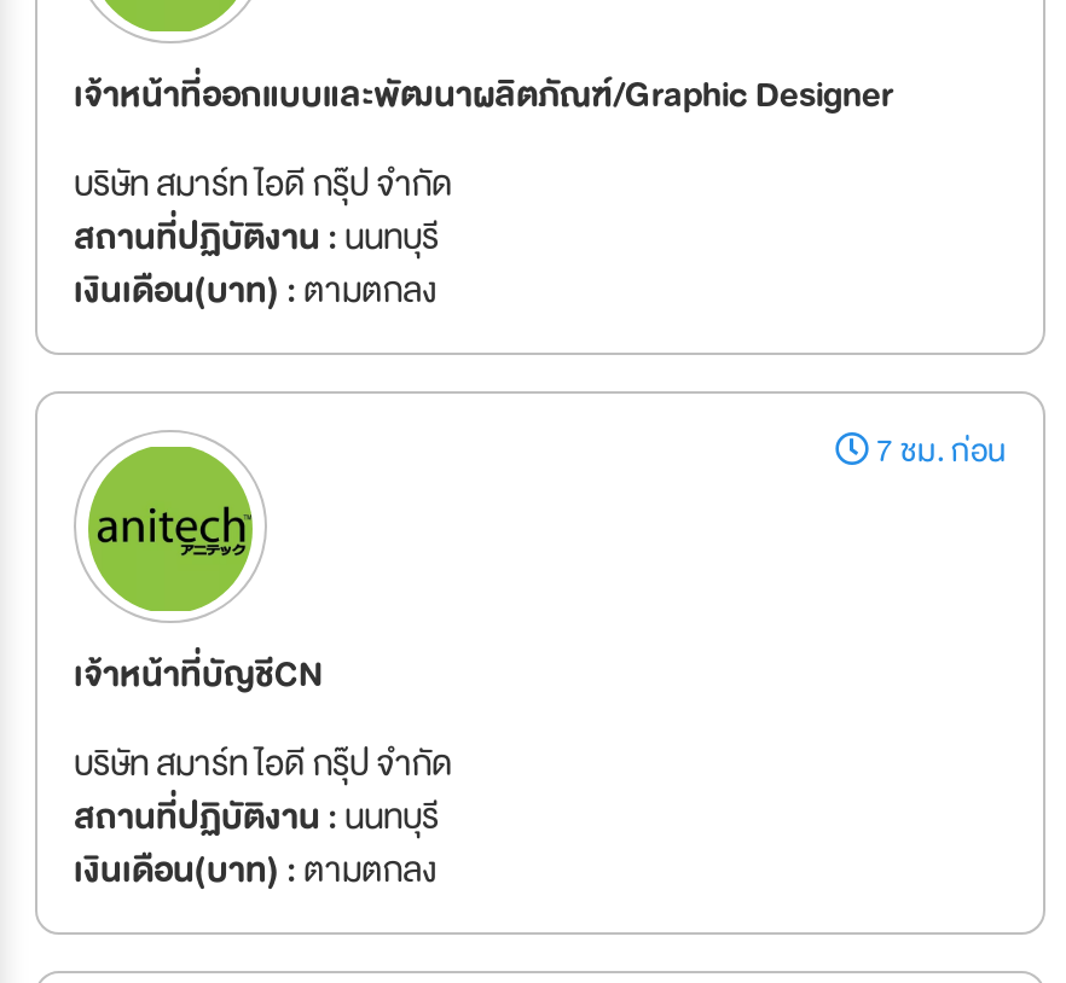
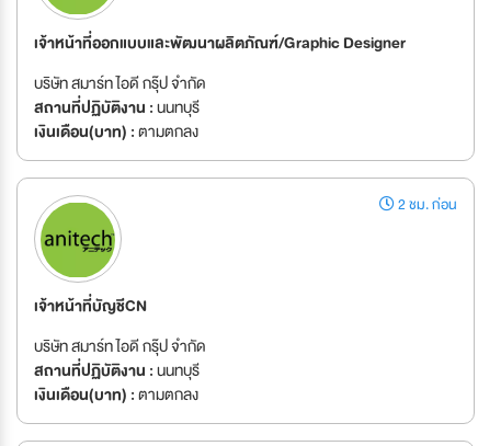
- 7 ชม. ก่อน
+ 2 ชม. ก่อน
